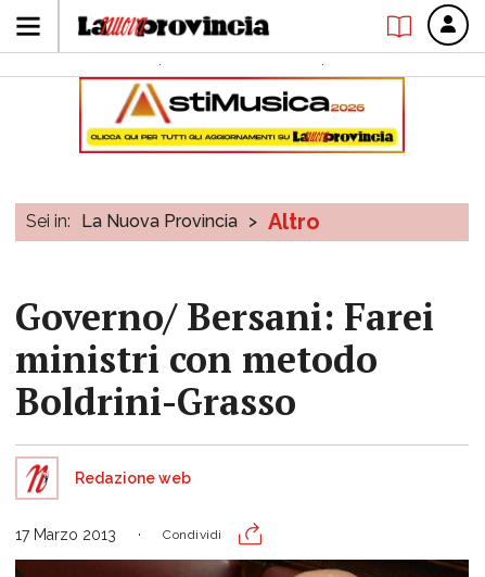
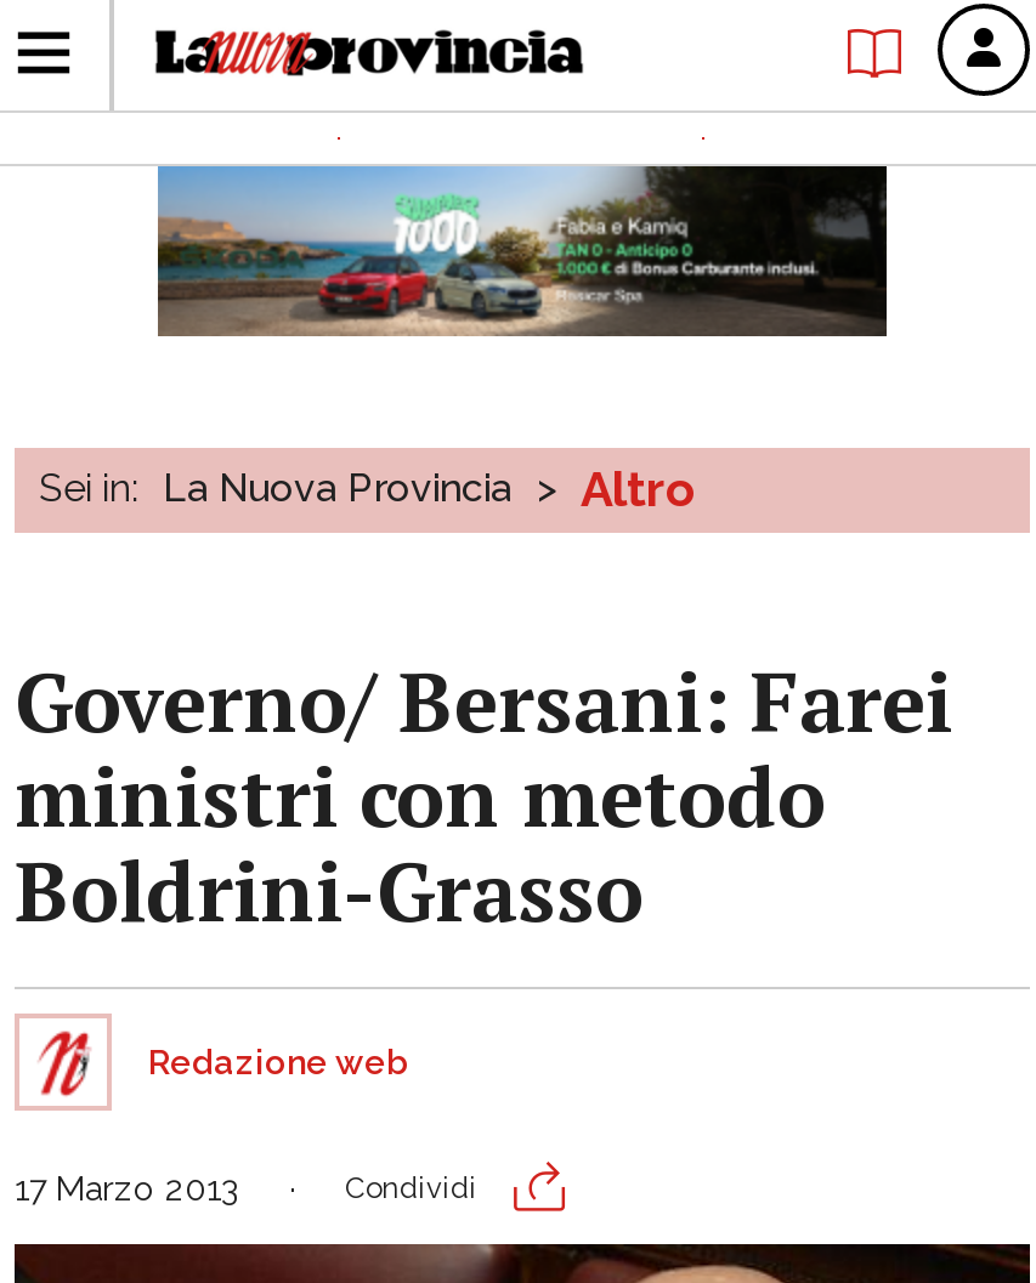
- [image]
+ [image]
